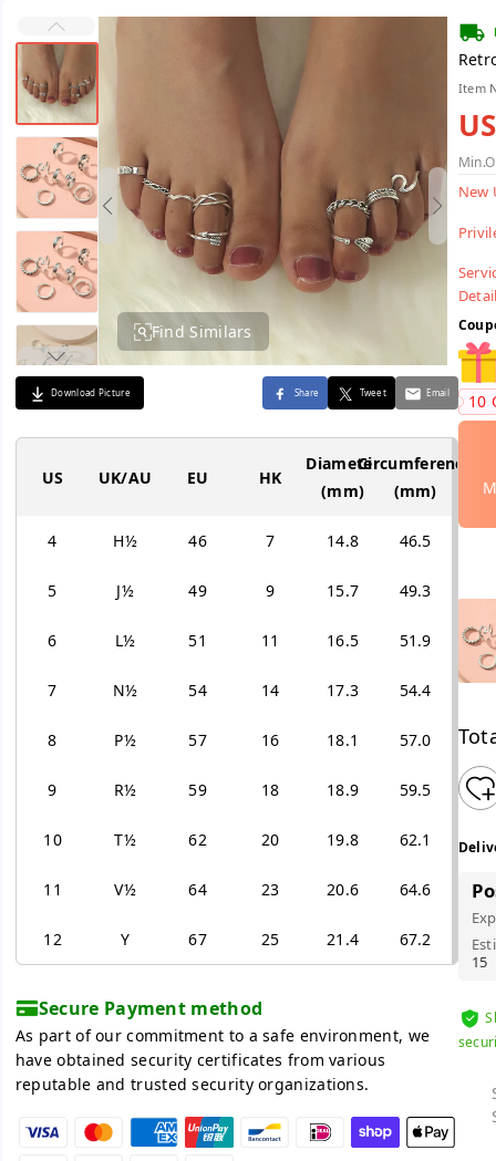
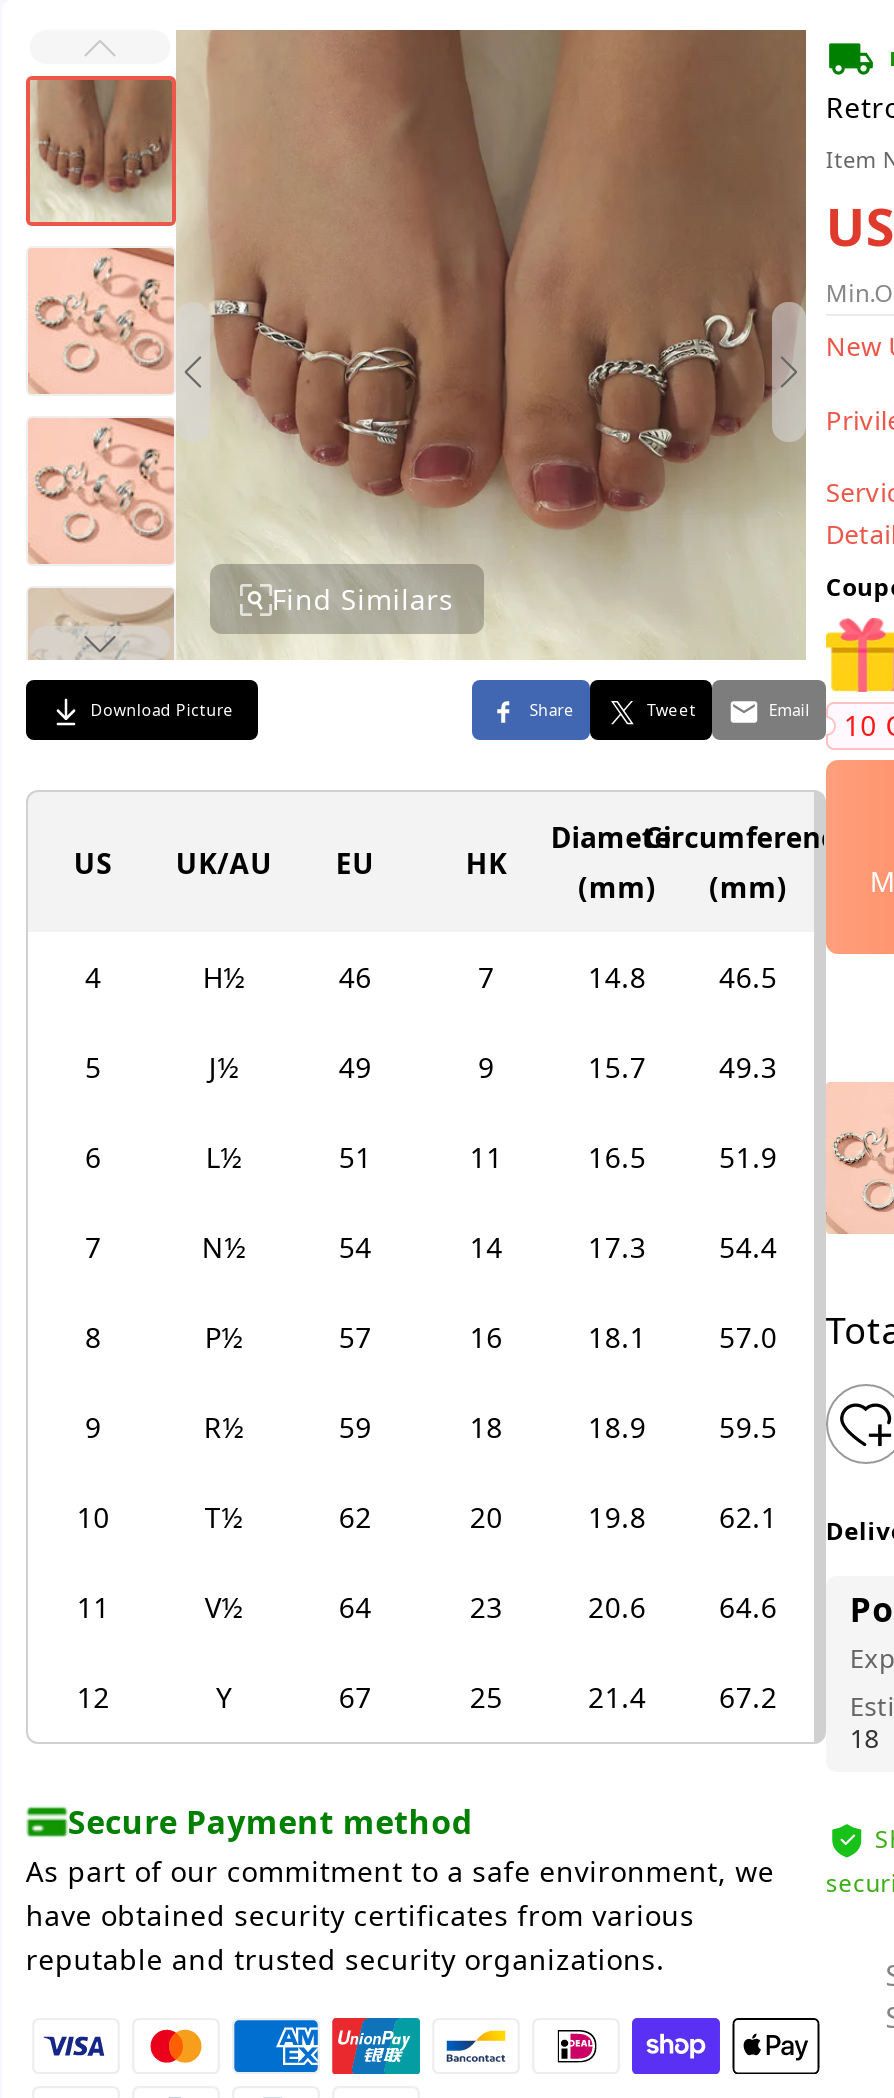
- 15
+ 18
